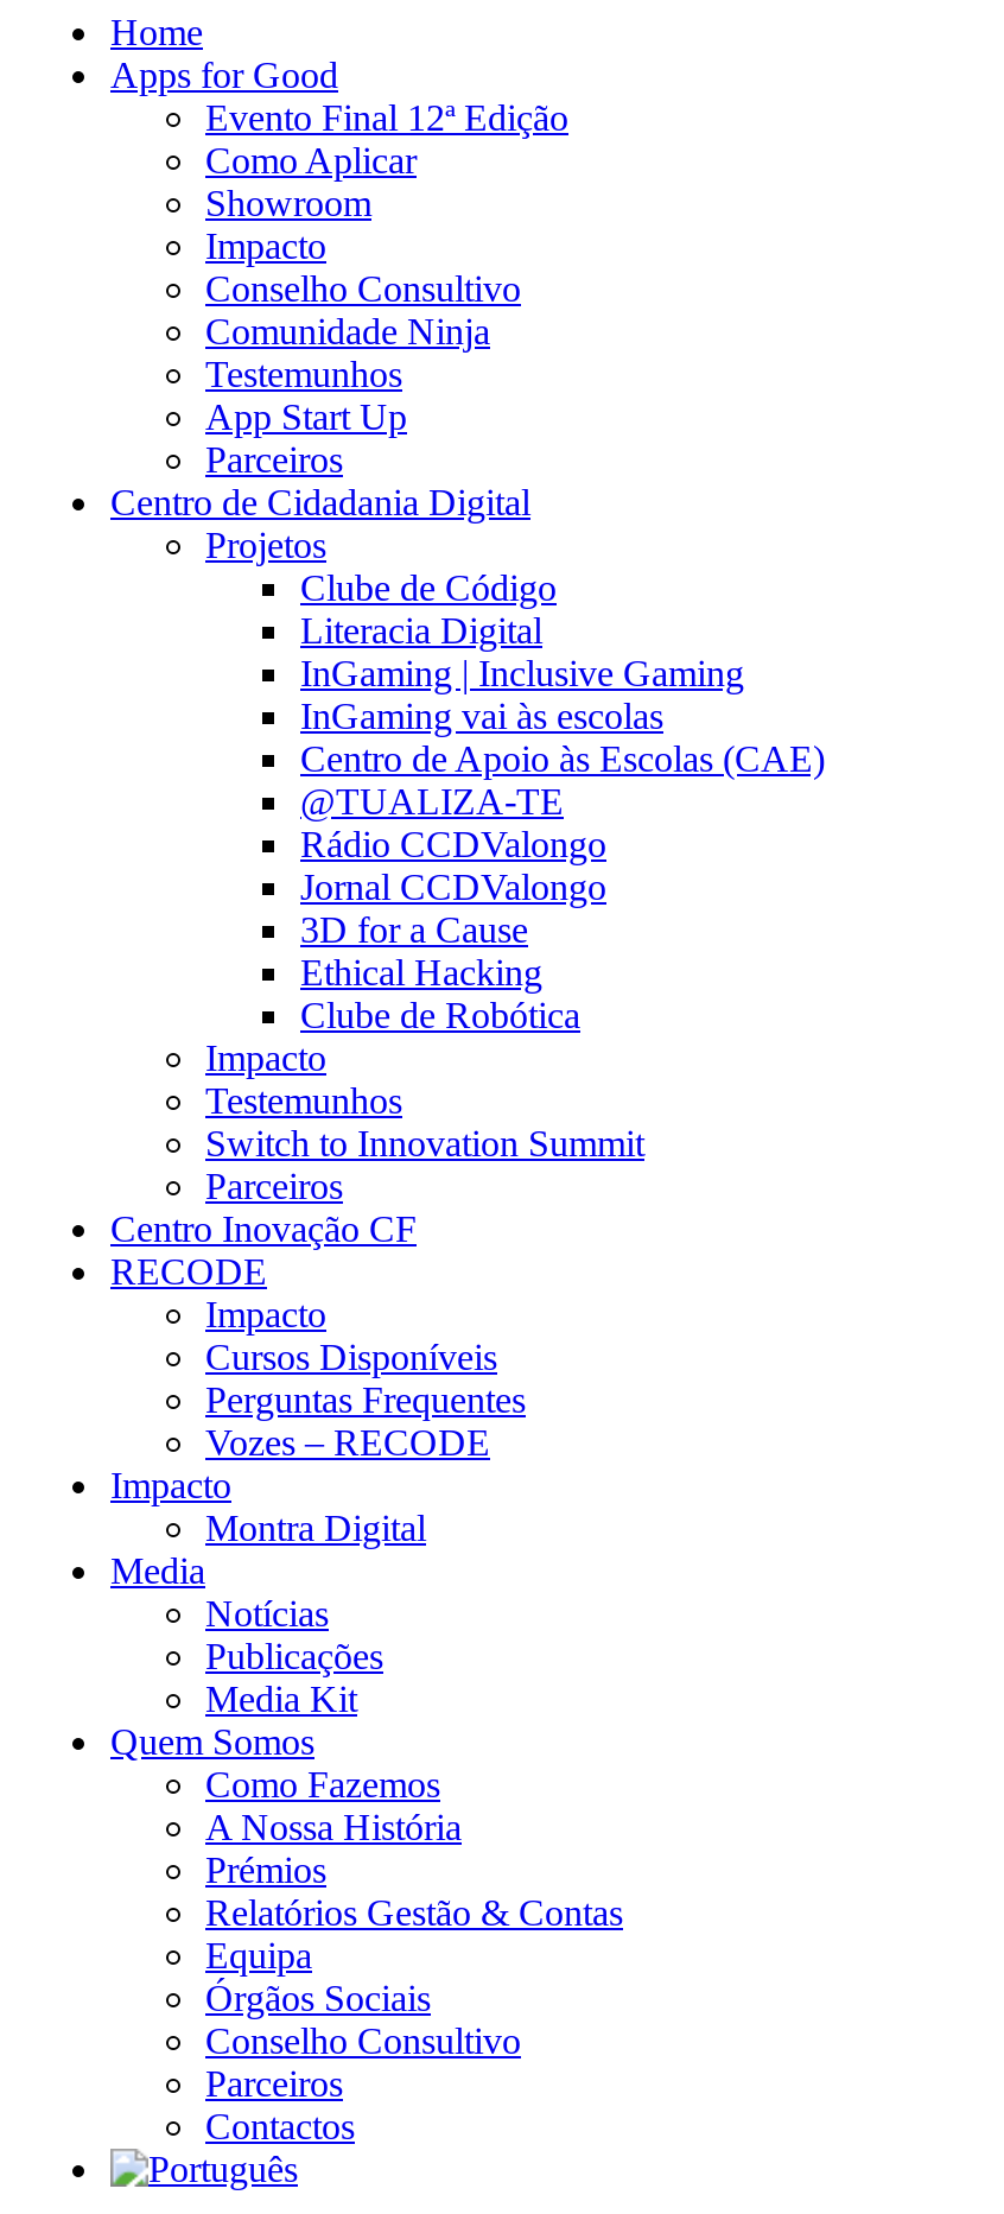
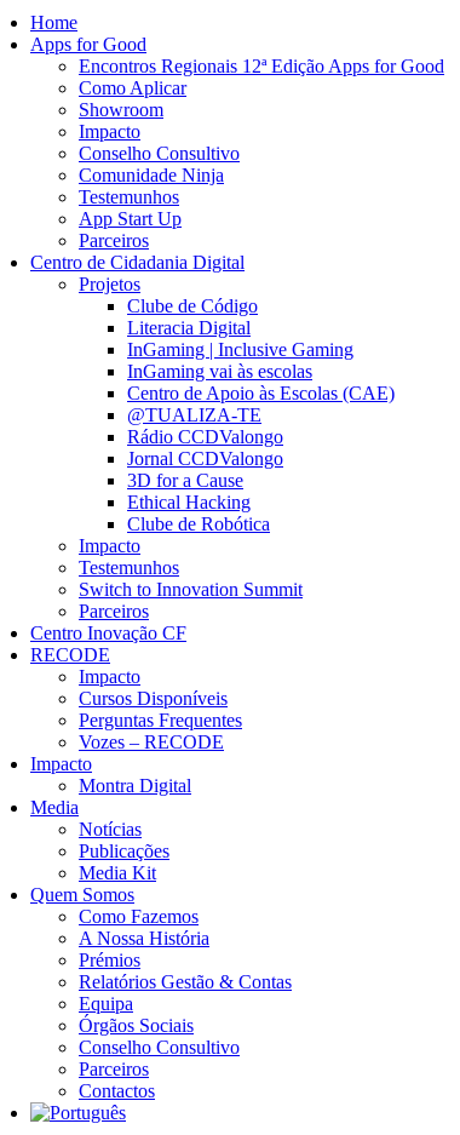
- Evento Final 12ª Edição
+ Encontros Regionais 12ª Edição Apps for Good
